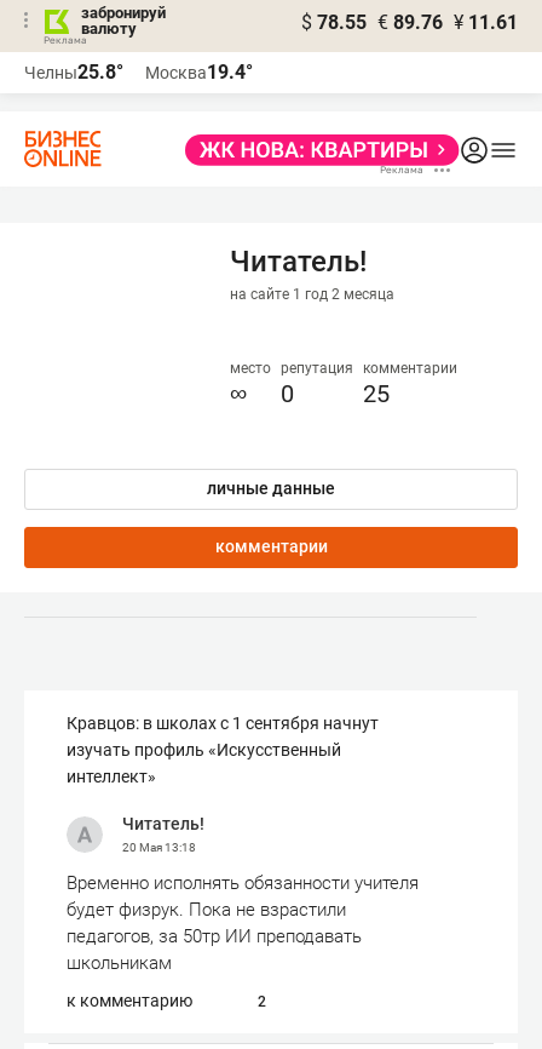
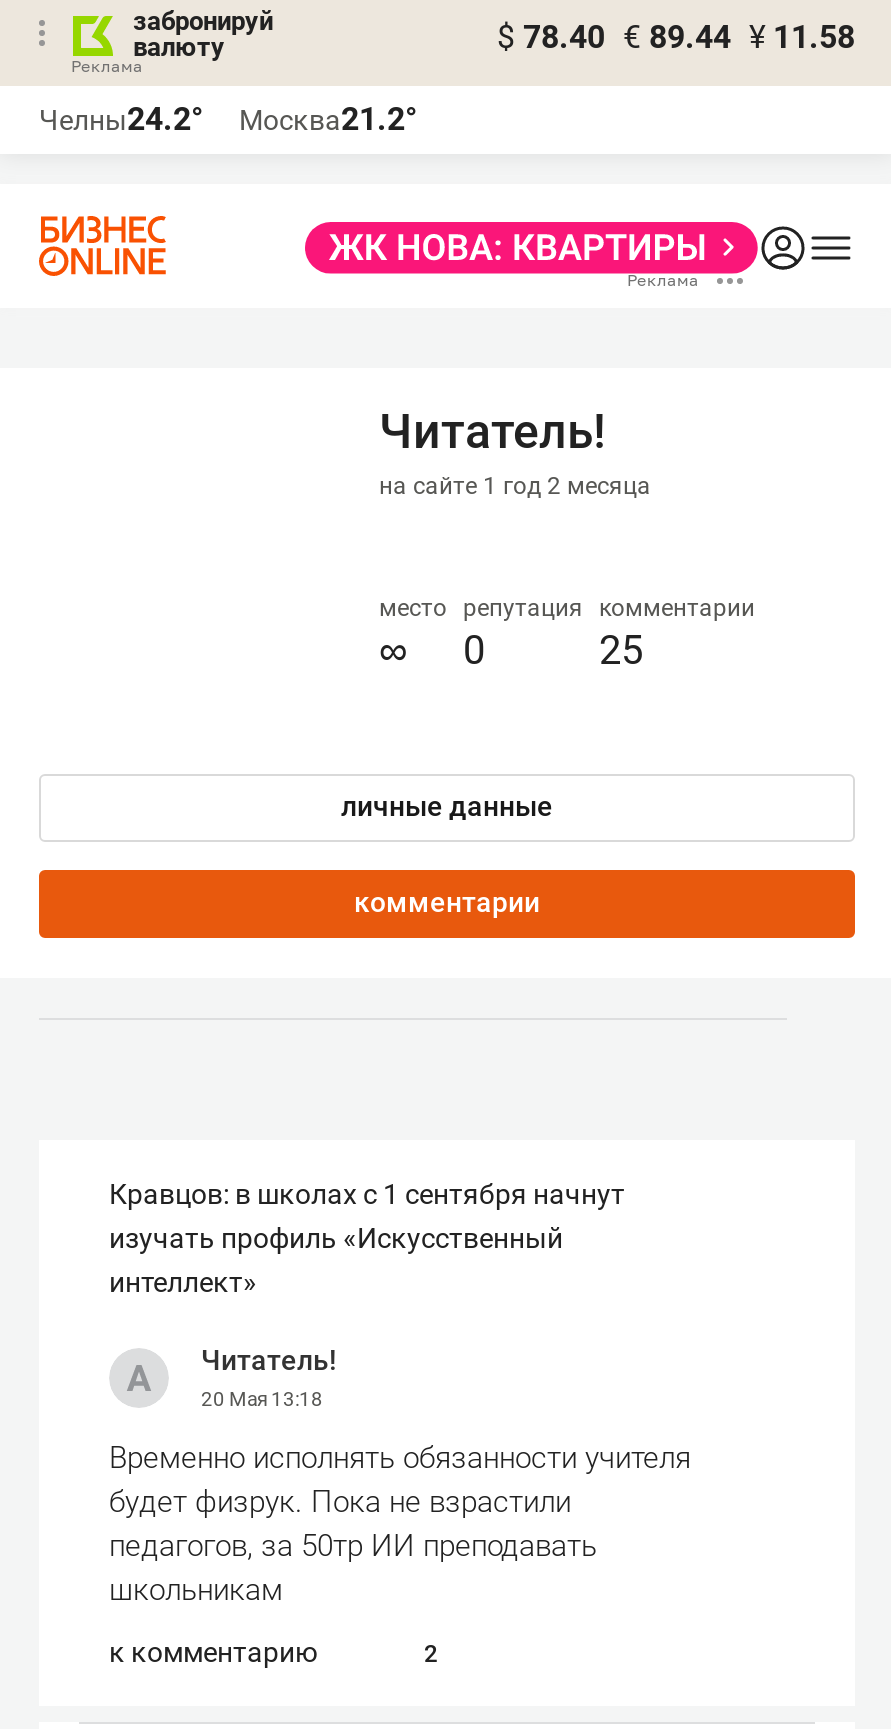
- $ 78.55 € 89.76 ¥ 11.61
+ $ 78.40 € 89.44 ¥ 11.58

- Челны25.8°
+ Челны24.2°

- Москва19.4°
+ Москва21.2°
